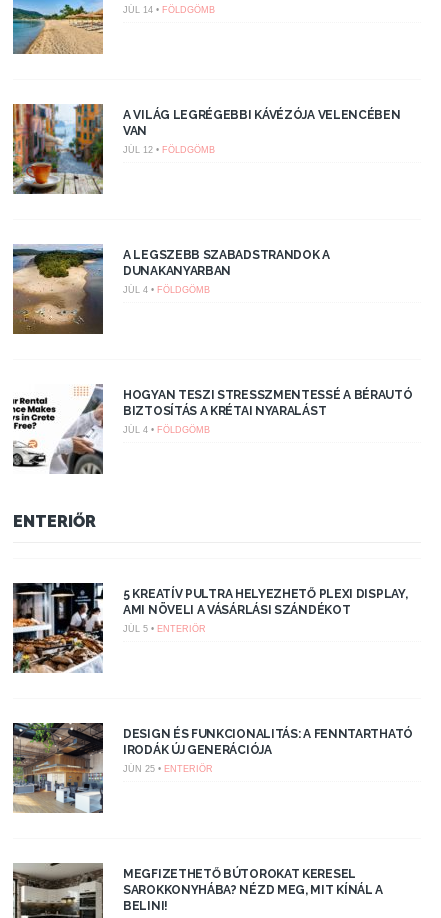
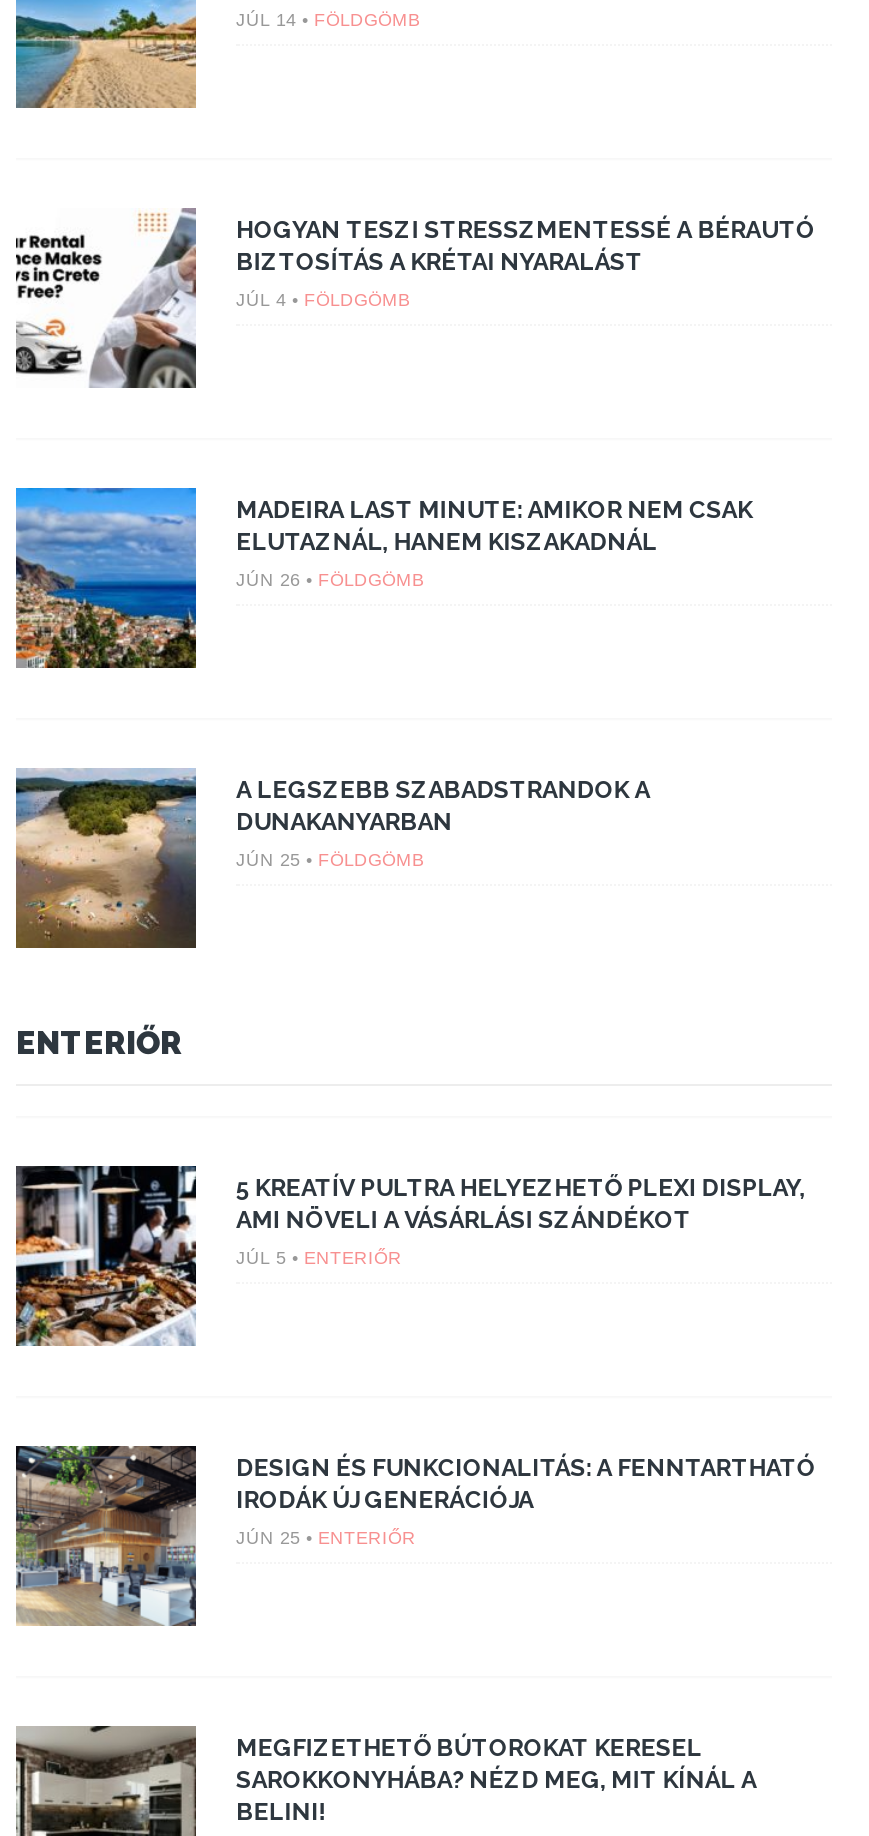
- [image]
- A VILÁG LEGRÉGEBBI KÁVÉZÓJA VELENCÉBEN
- VAN
- JÚL 12 • FÖLDGÖMB

moved down: [image] | A LEGSZEBB SZABADSTRANDOK A | DUNAKANYARBAN

- JÚL 4 • FÖLDGÖMB

moved up: [image] | HOGYAN TESZI STRESSZMENTESSÉ A BÉRAUTÓ | BIZTOSÍTÁS A KRÉTAI NYARALÁST | JÚL 4 • FÖLDGÖMB

+ [image]
+ MADEIRA LAST MINUTE: AMIKOR NEM CSAK
+ ELUTAZNÁL, HANEM KISZAKADNÁL
+ JÚN 26 • FÖLDGÖMB

+ JÚN 25 • FÖLDGÖMB
